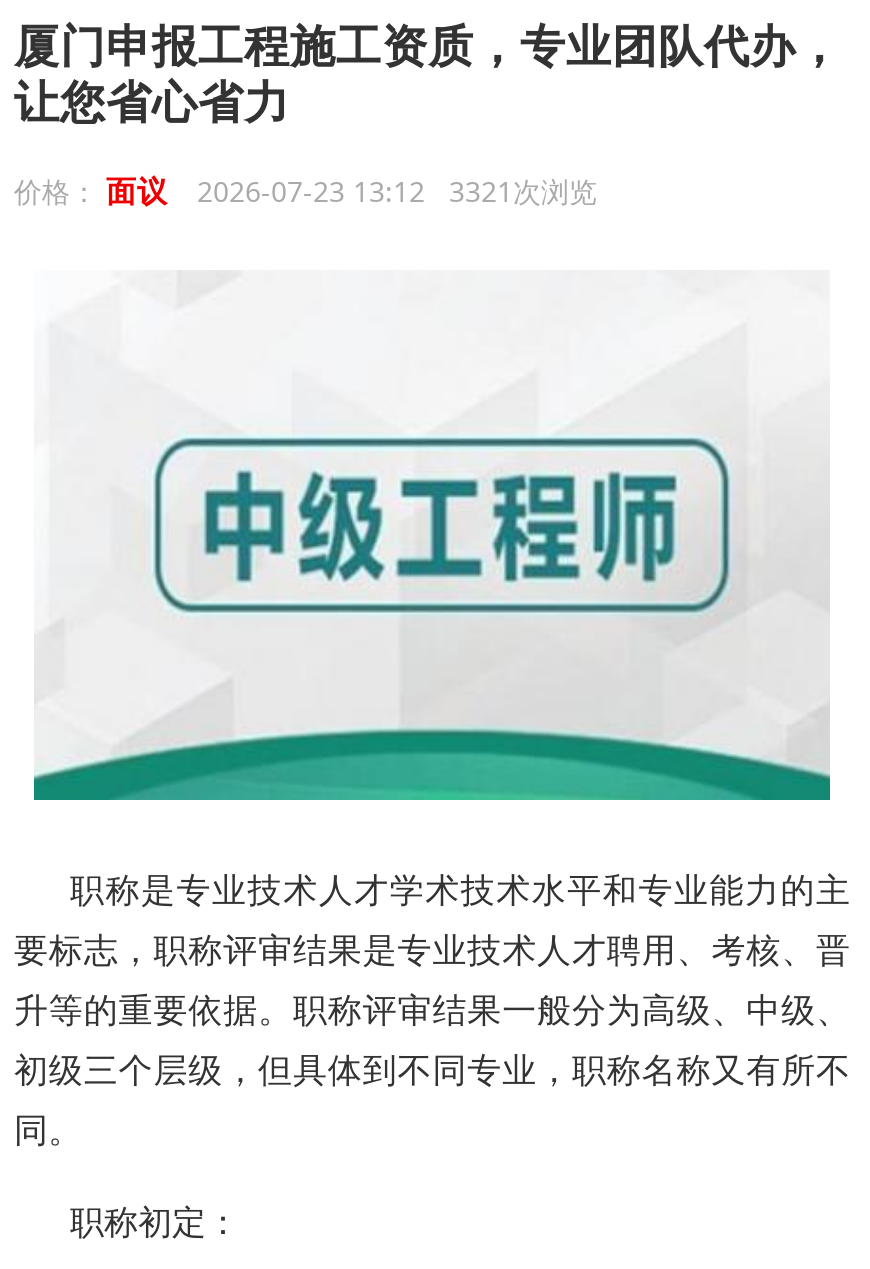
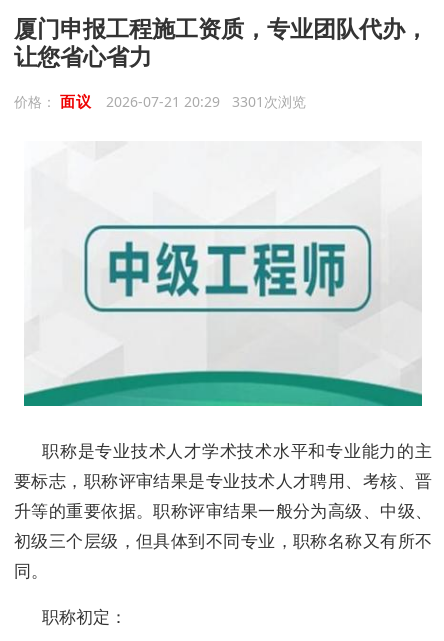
- 价格：面议 2026-07-23 13:12 3321次浏览
+ 价格：面议 2026-07-21 20:29 3301次浏览
